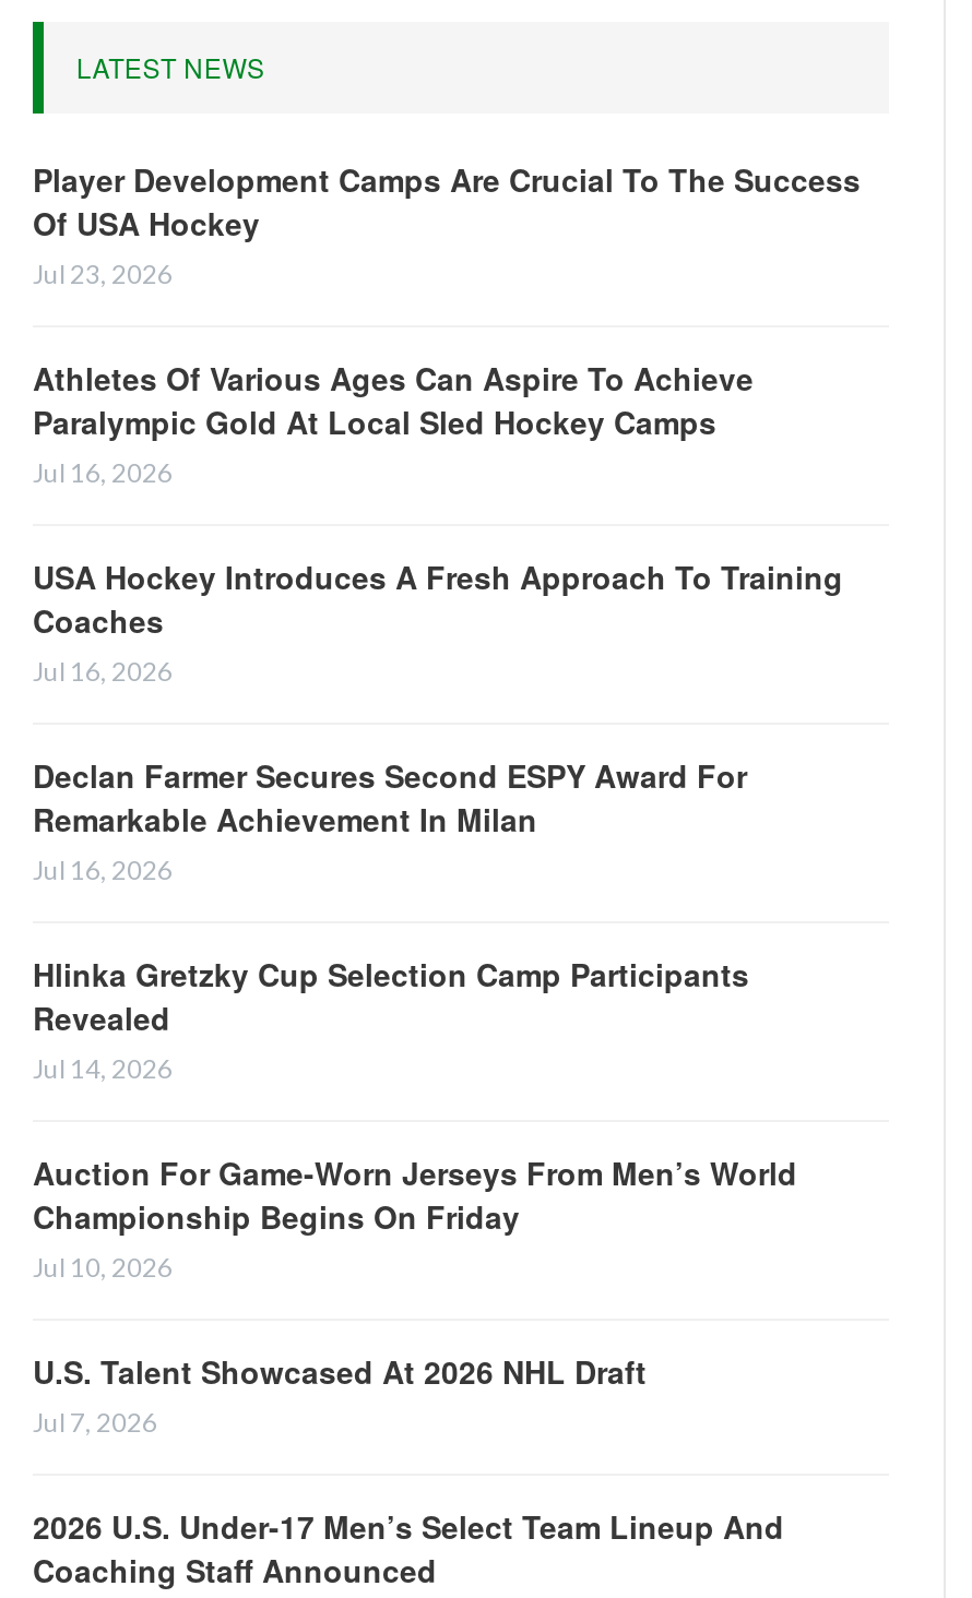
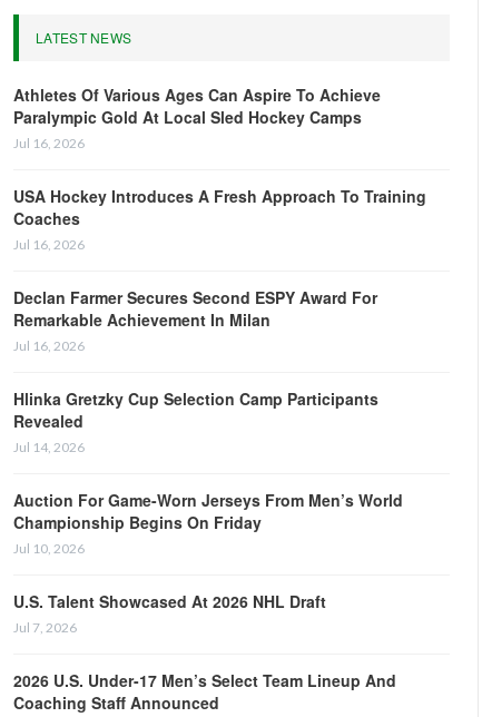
- Player Development Camps Are Crucial To The Success
- Of USA Hockey
- Jul 23, 2026
